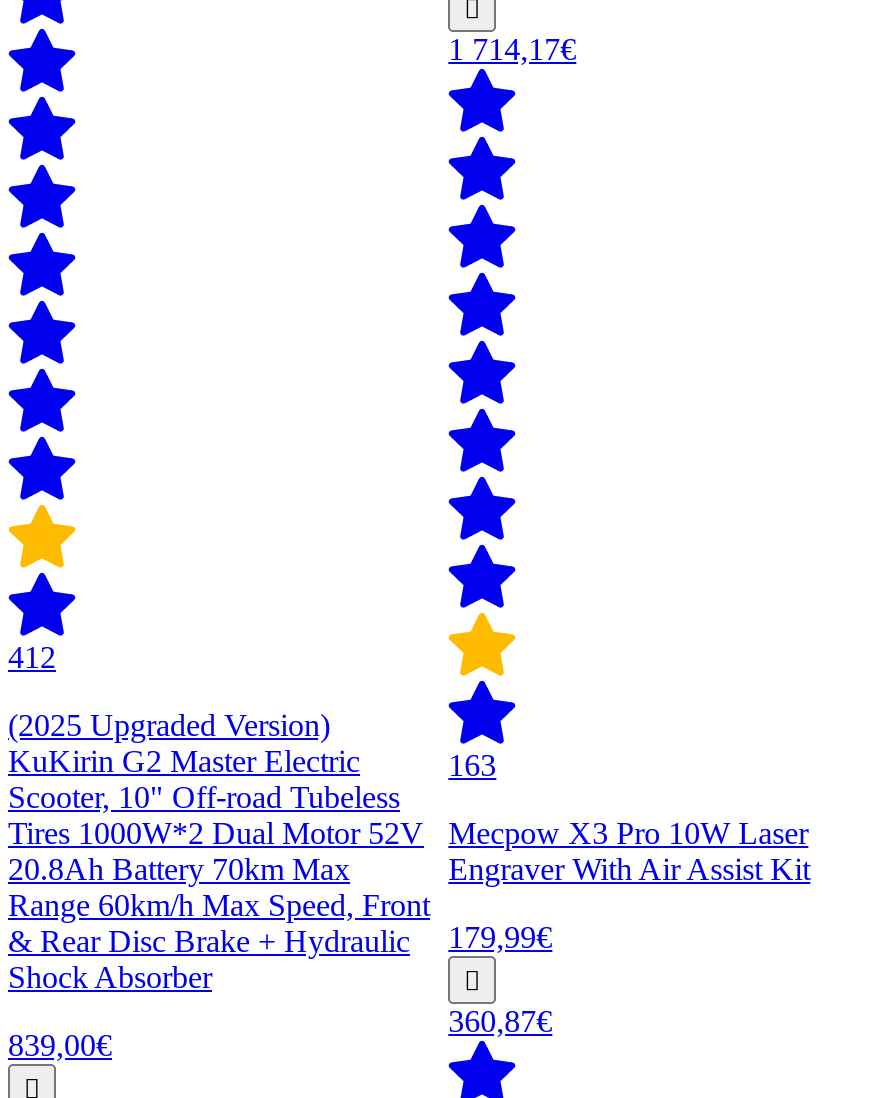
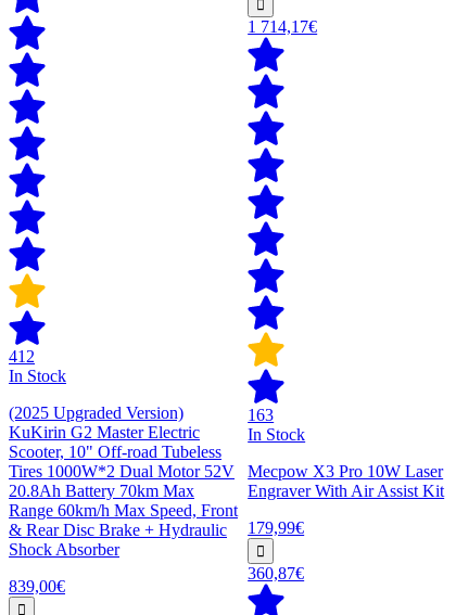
+ In Stock

+ In Stock
